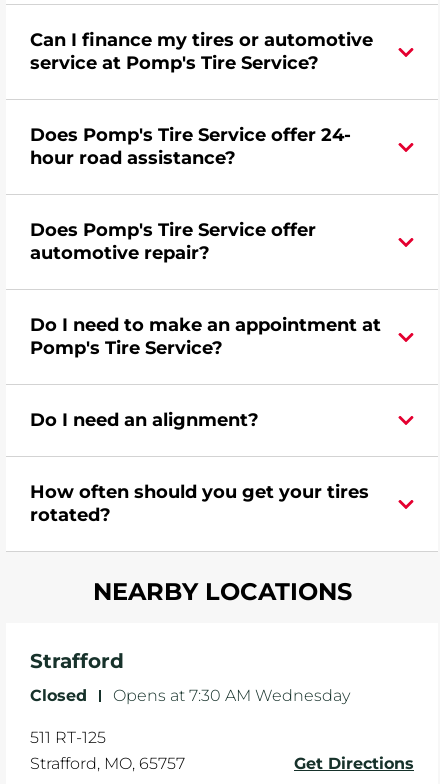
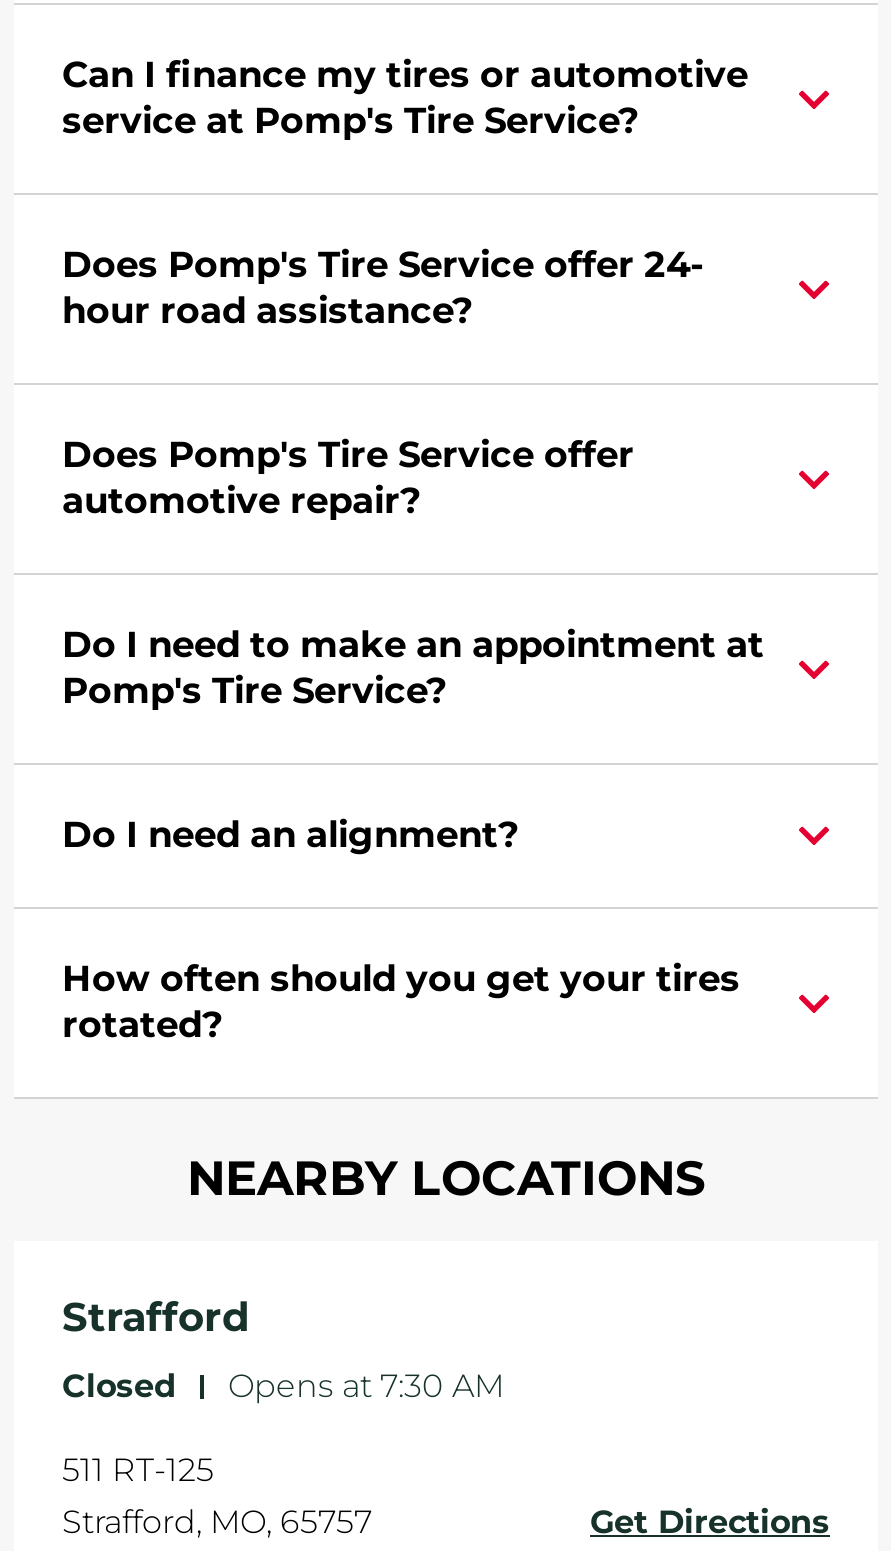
- - Opens at 7:30 AM Wednesday
+ - Opens at 7:30 AM
